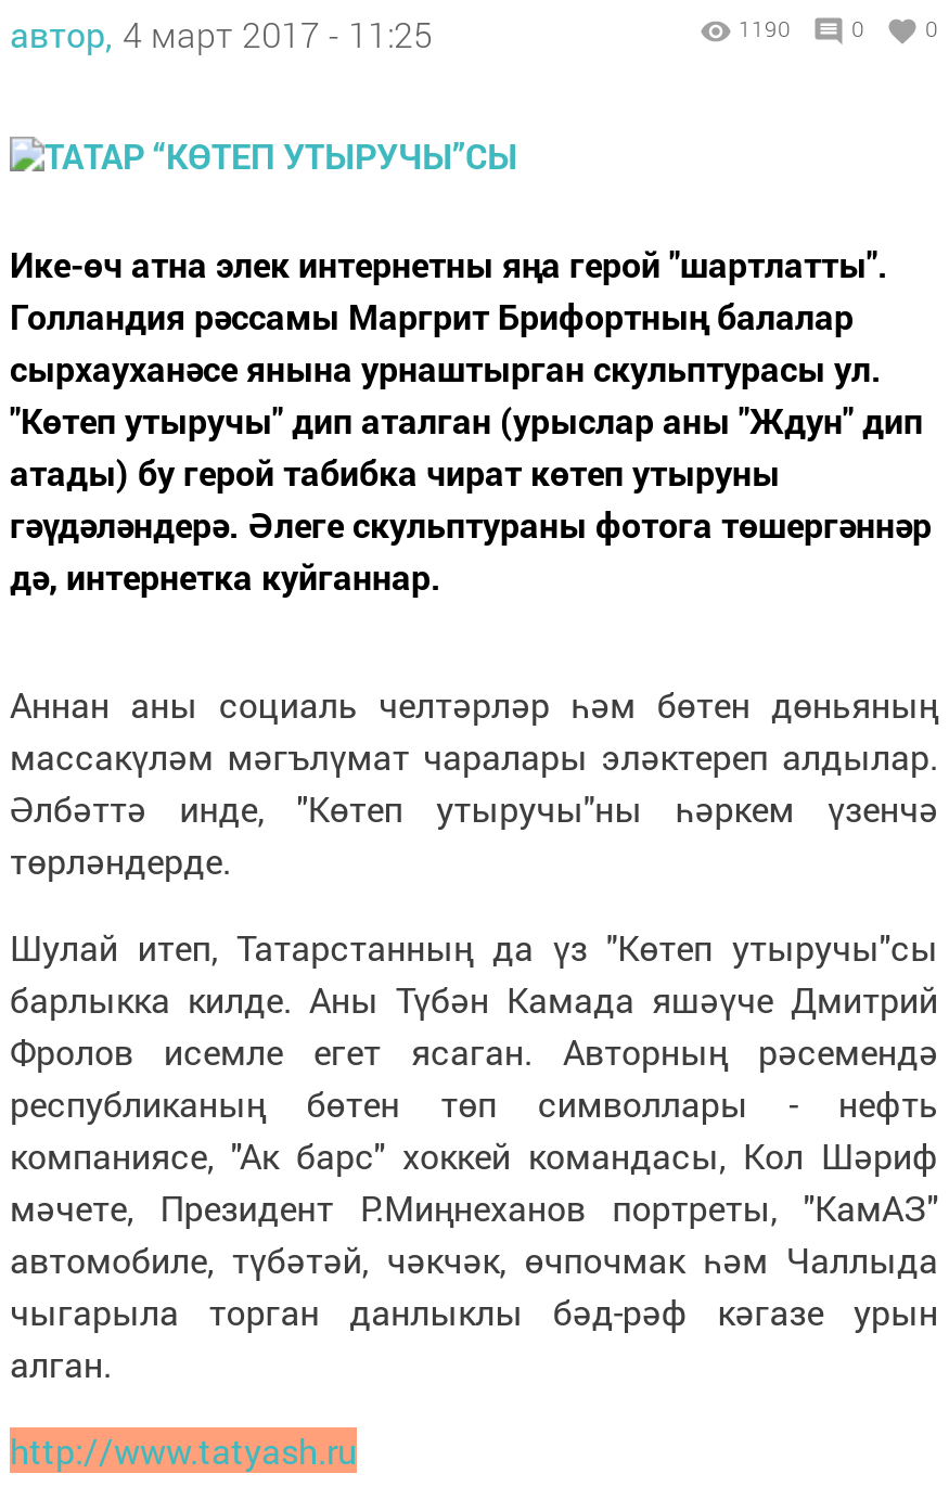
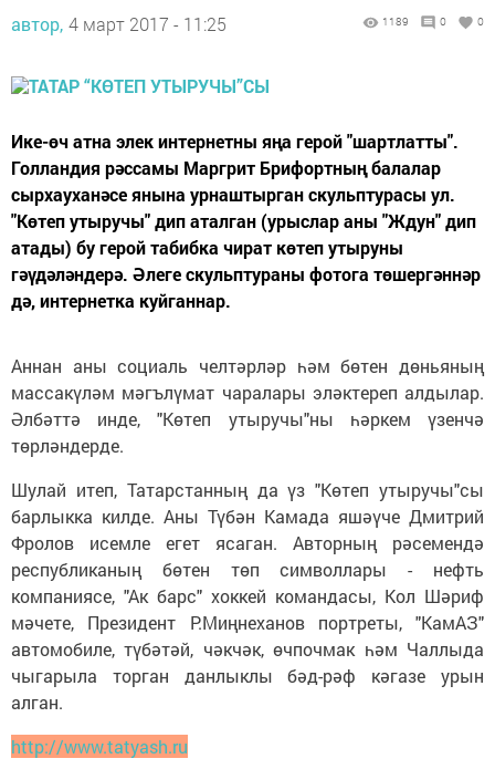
- 1190
+ 1189
